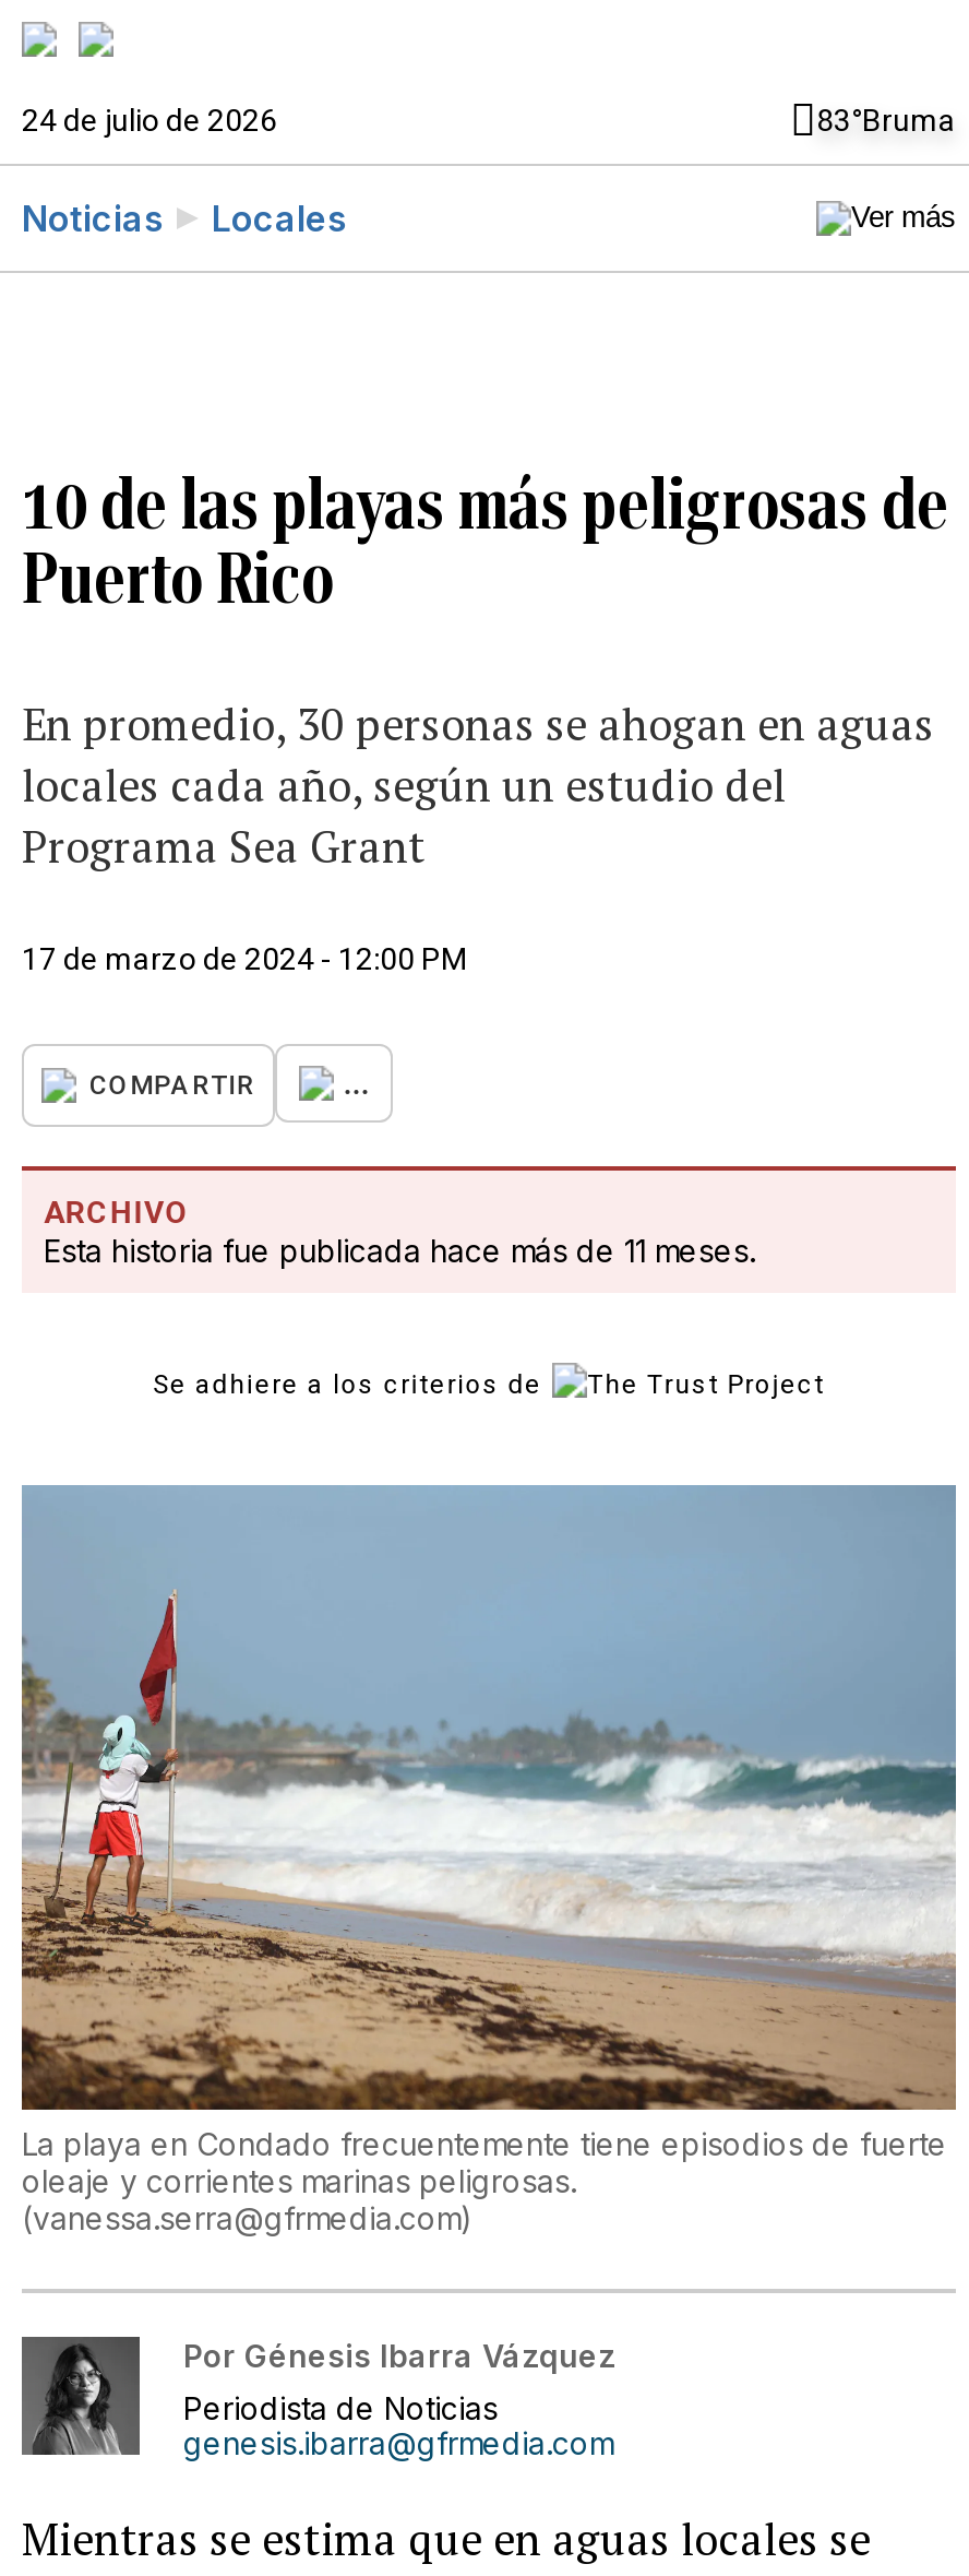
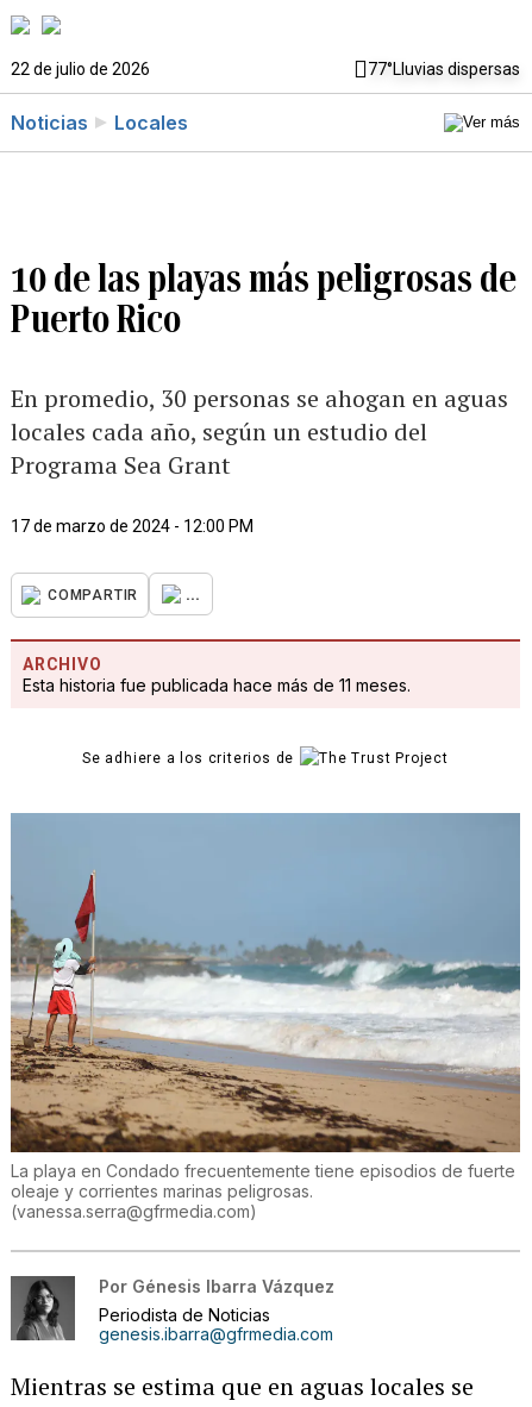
- 24 de julio de 2026
- 83°Bruma
+ 22 de julio de 2026
+ 77°Lluvias dispersas
